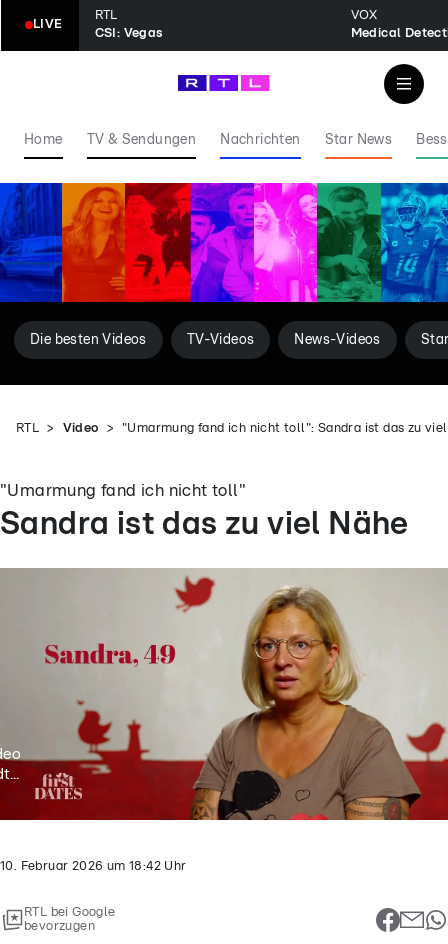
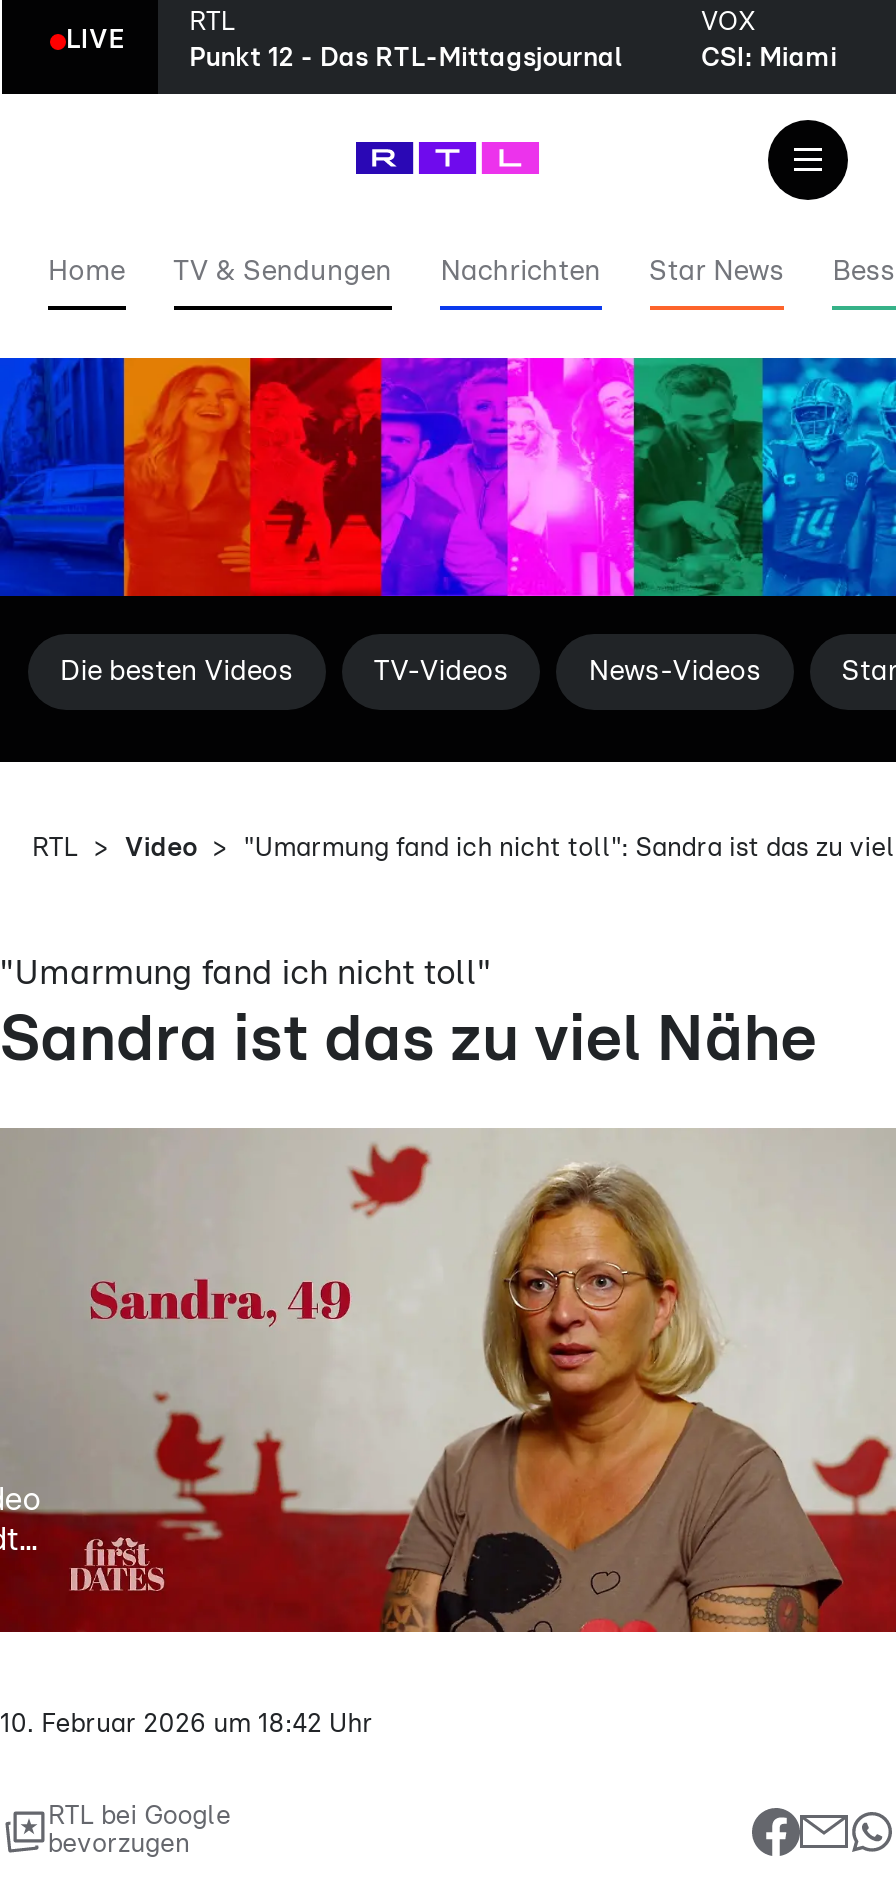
- CSI: Vegas
+ Punkt 12 - Das RTL-Mittagsjournal

+ CSI: Miami
